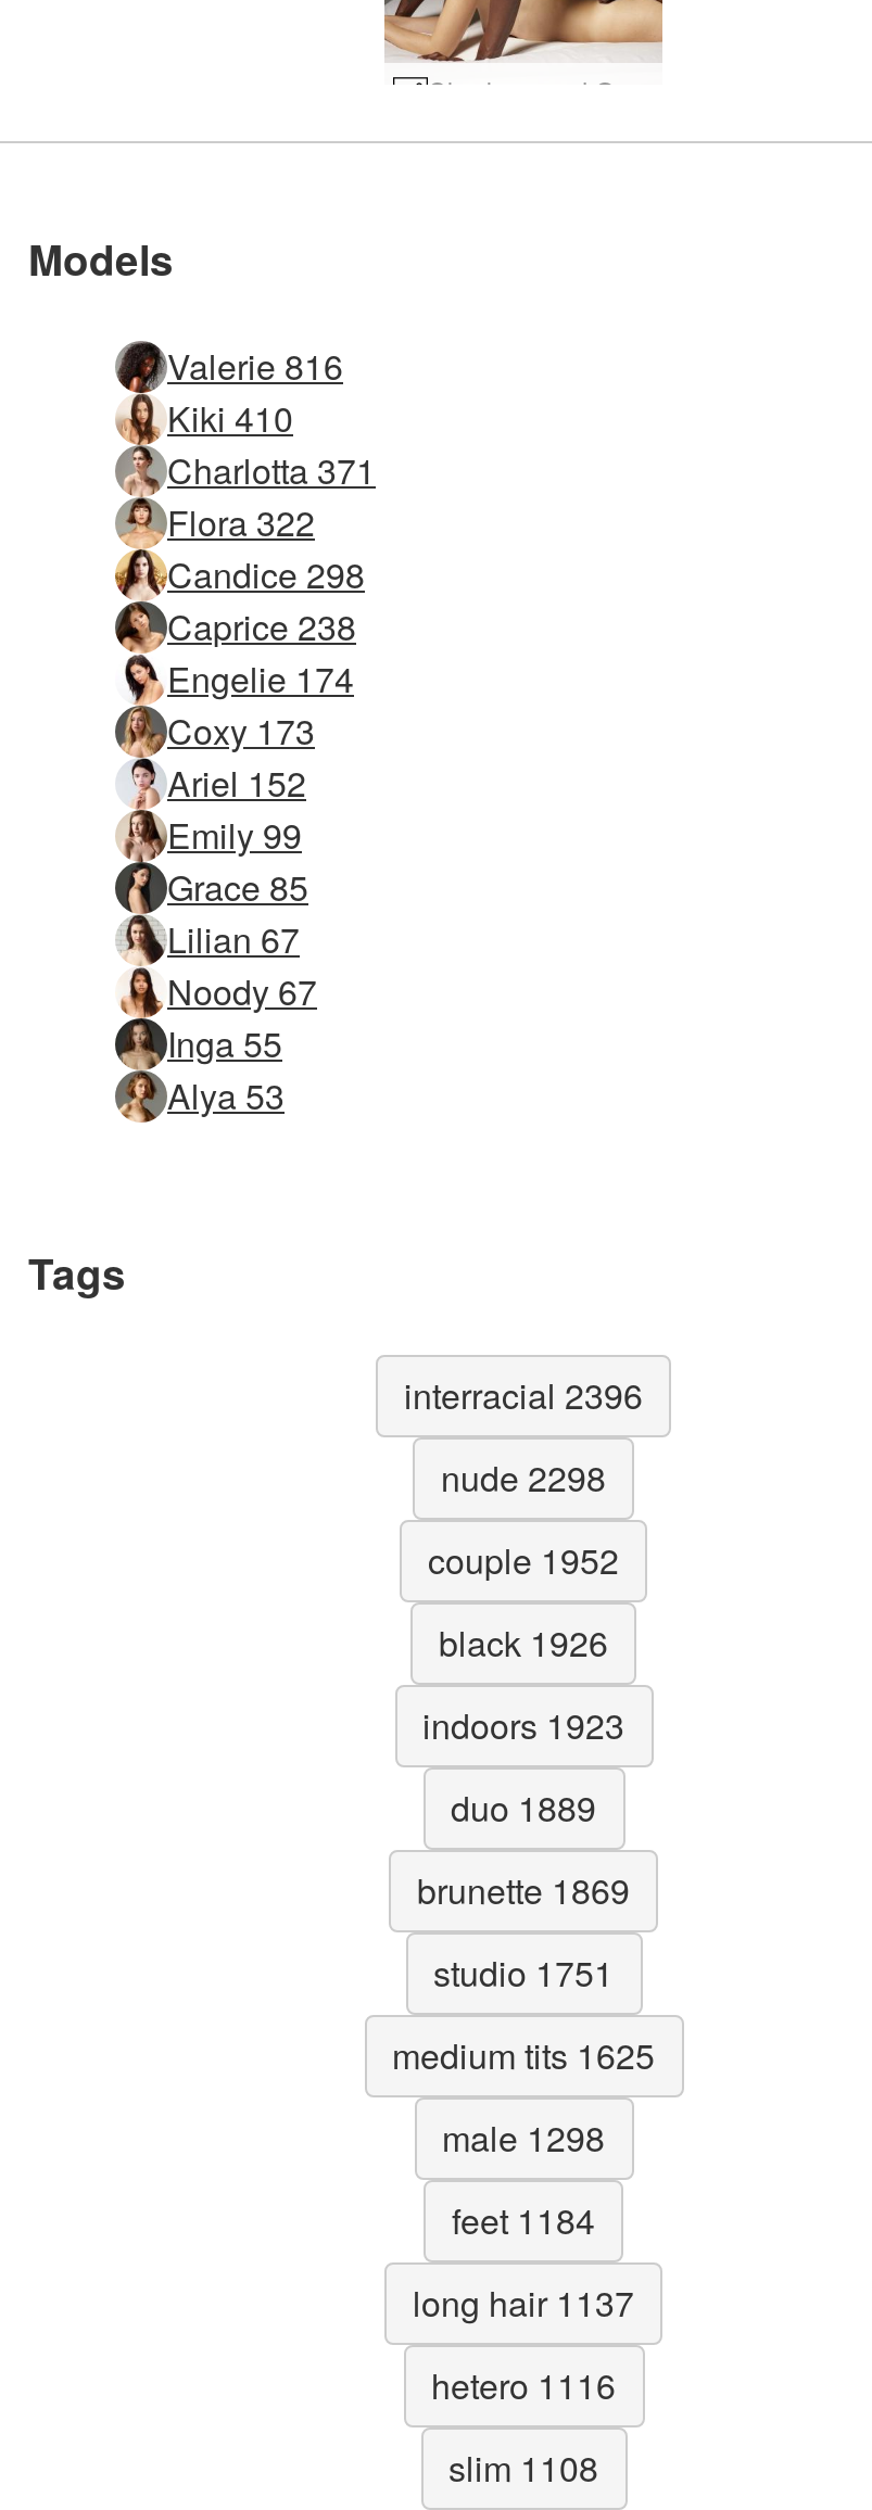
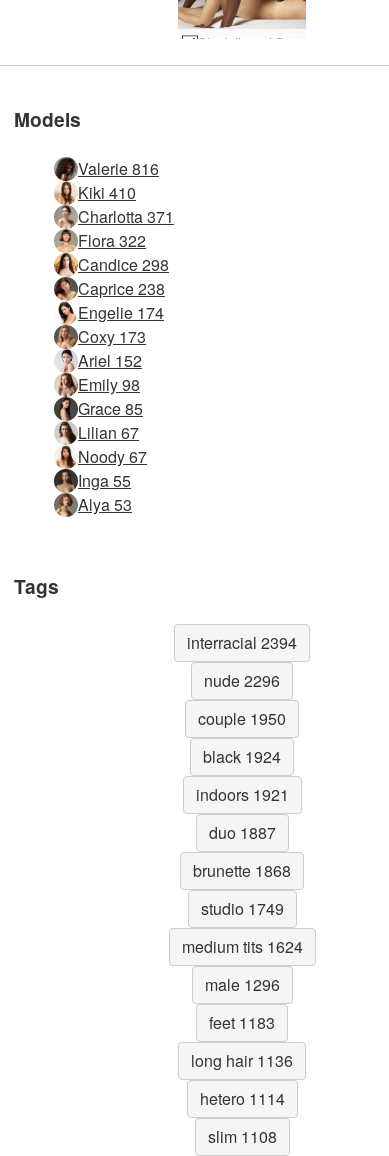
- Emily 99
+ Emily 98

- interracial 2396
+ interracial 2394

- nude 2298
+ nude 2296

- couple 1952
+ couple 1950

- black 1926
+ black 1924

- indoors 1923
+ indoors 1921

- duo 1889
+ duo 1887

- brunette 1869
+ brunette 1868

- studio 1751
+ studio 1749

- medium tits 1625
+ medium tits 1624

- male 1298
+ male 1296

- feet 1184
+ feet 1183

- long hair 1137
+ long hair 1136

- hetero 1116
+ hetero 1114
